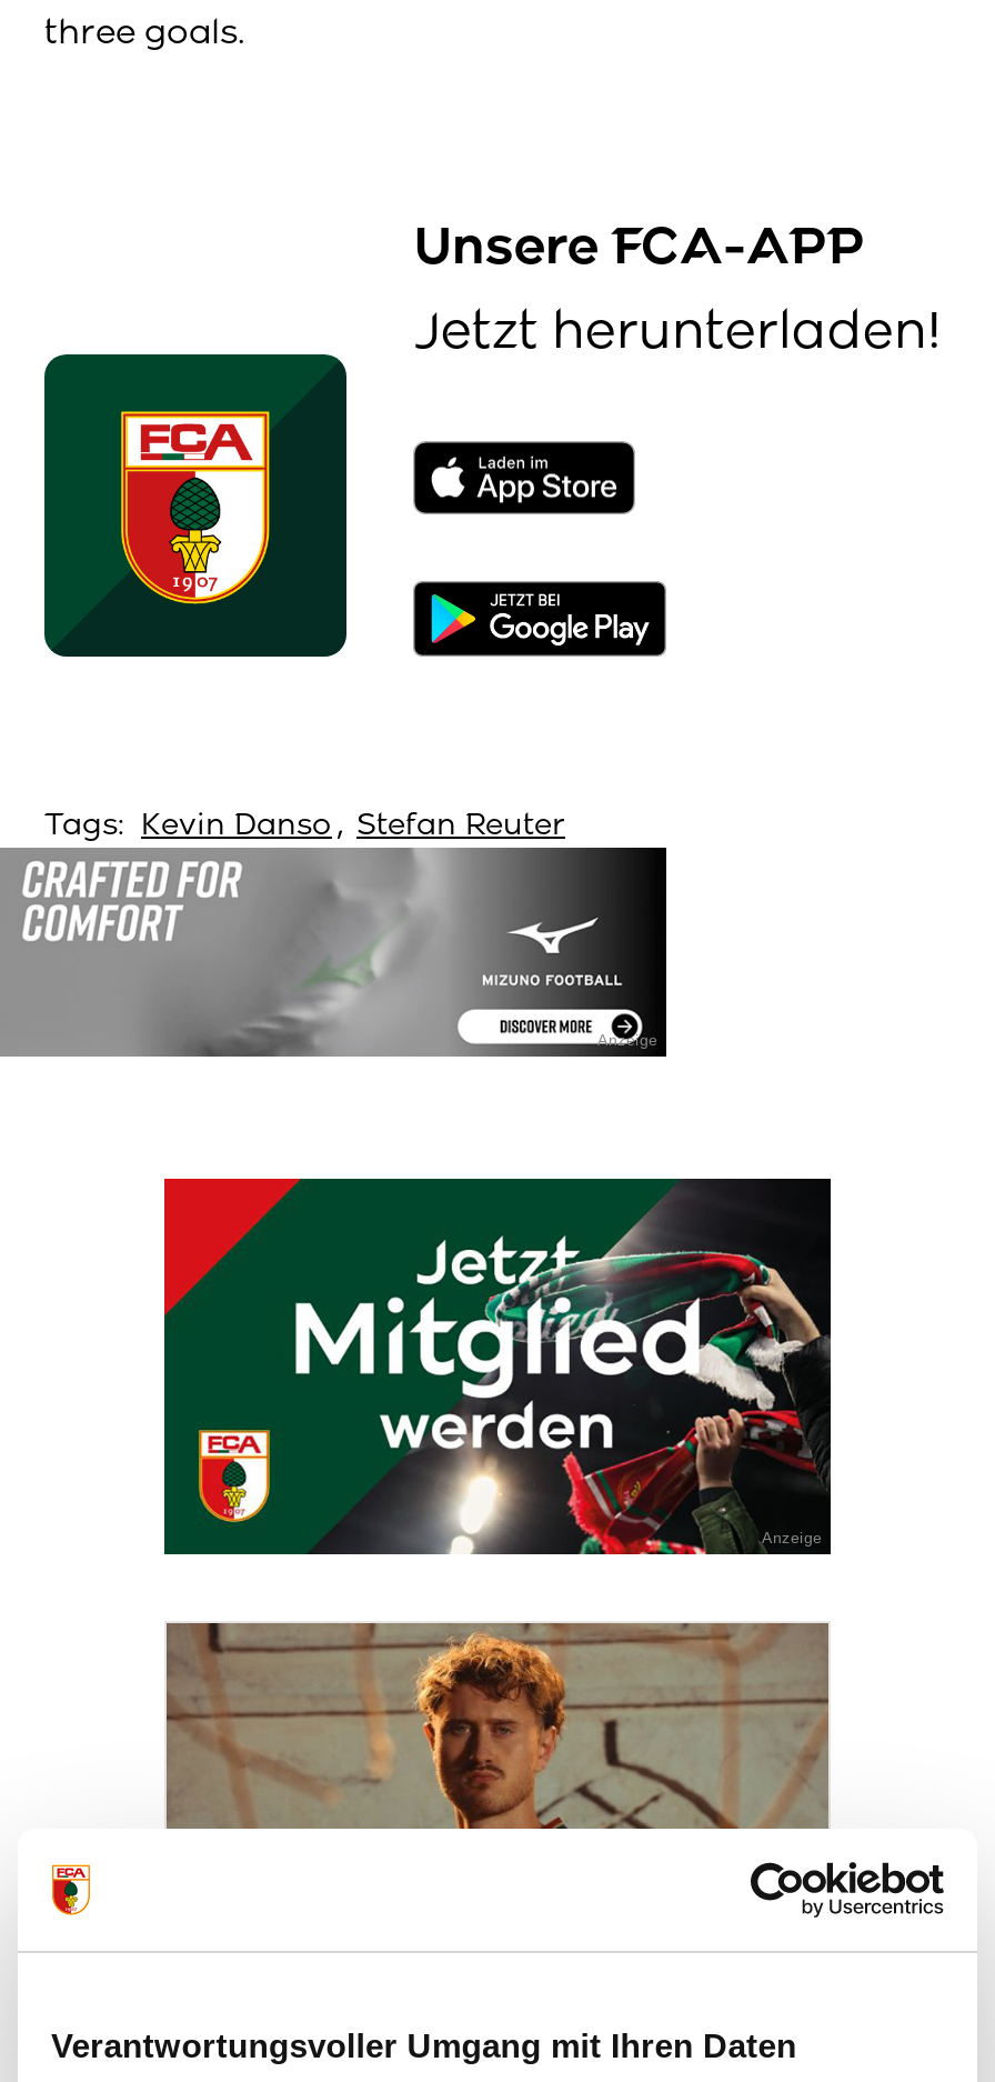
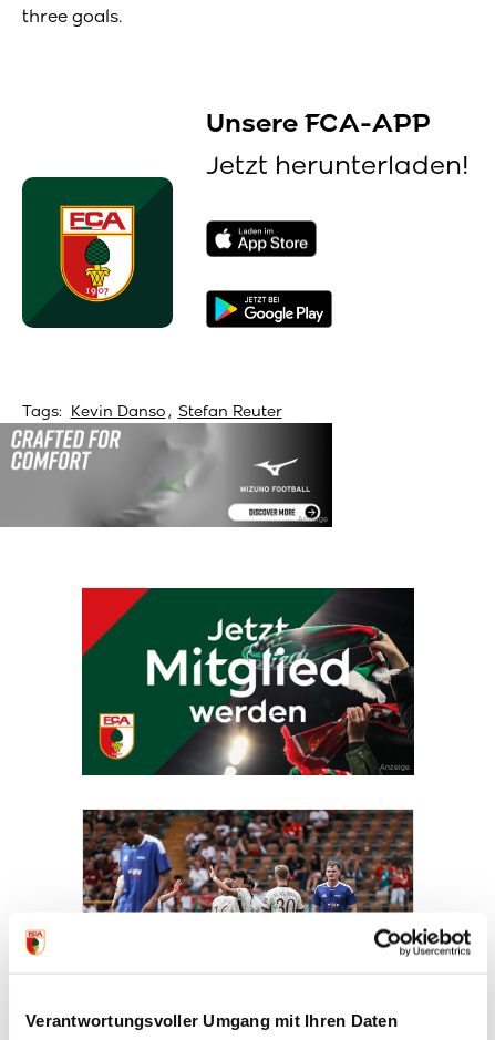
- [image]
+ [image]
